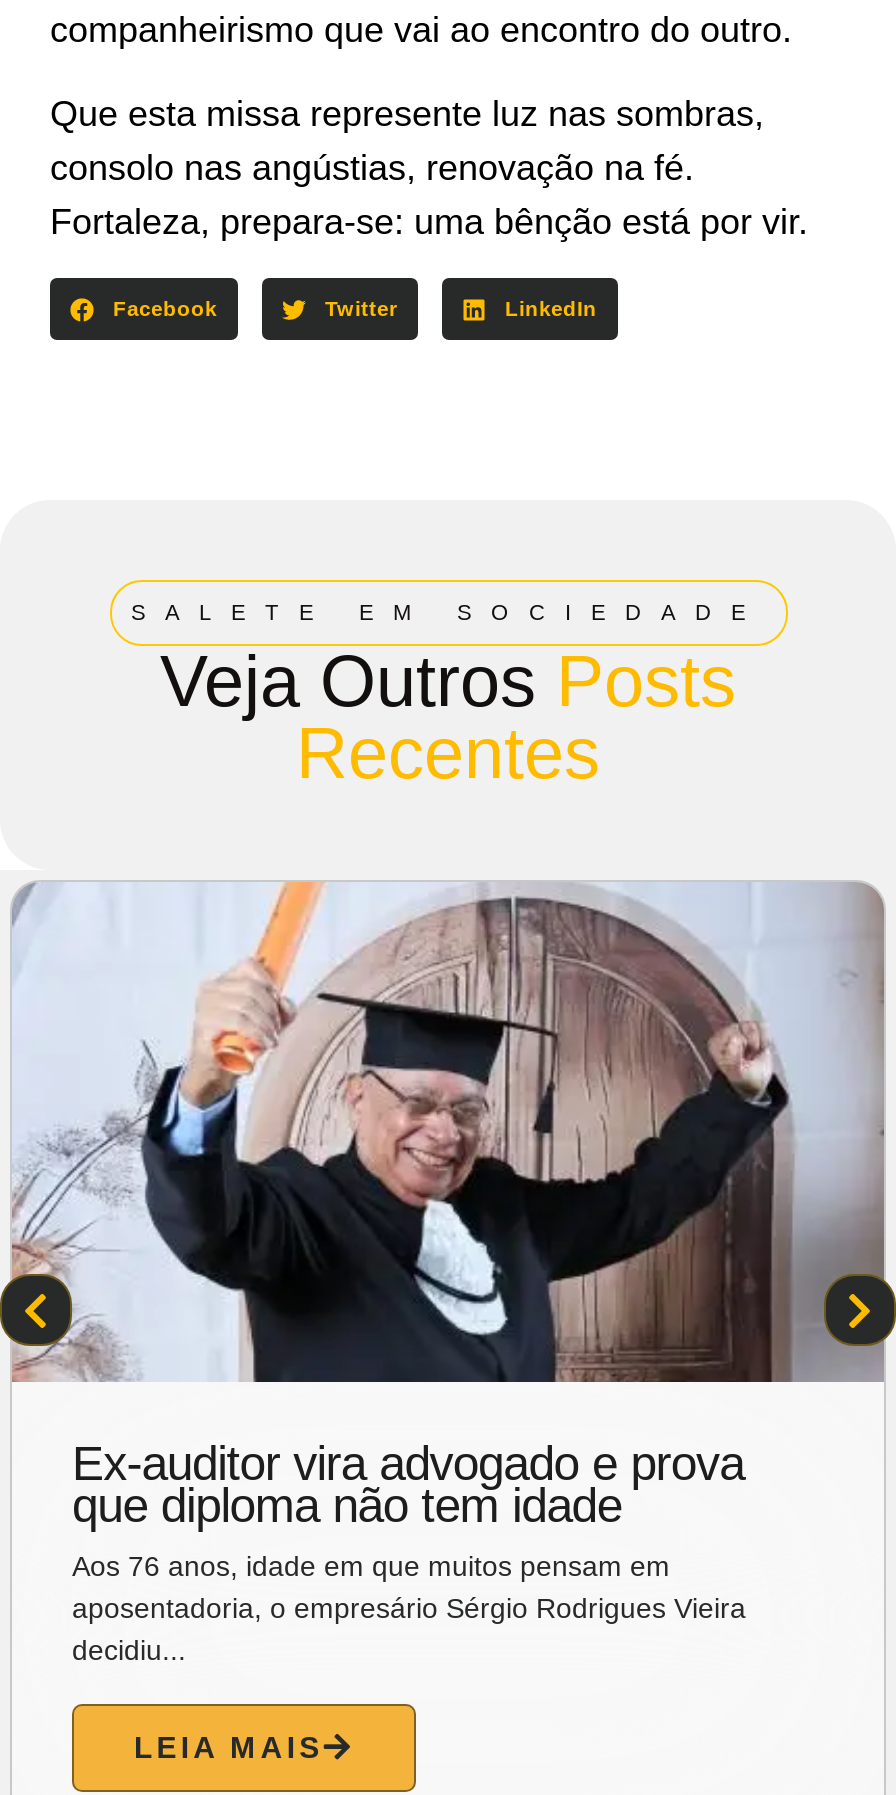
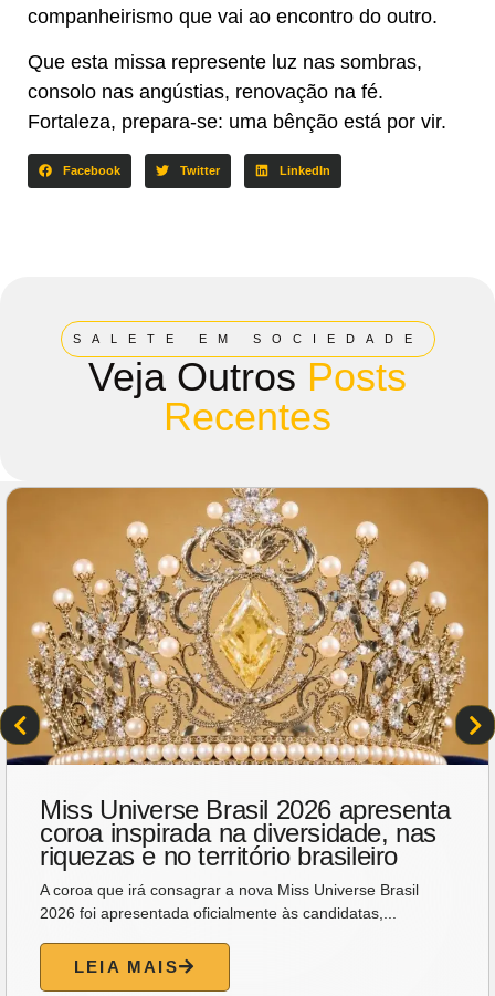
- [image]
- Ex-auditor vira advogado e prova
- que diploma não tem idade
- Aos 76 anos, idade em que muitos pensam em
- aposentadoria, o empresário Sérgio Rodrigues Vieira
- decidiu...
+ [image]
+ Miss Universe Brasil 2026 apresenta
+ coroa inspirada na diversidade, nas
+ riquezas e no território brasileiro
+ A coroa que irá consagrar a nova Miss Universe Brasil
+ 2026 foi apresentada oficialmente às candidatas,...
